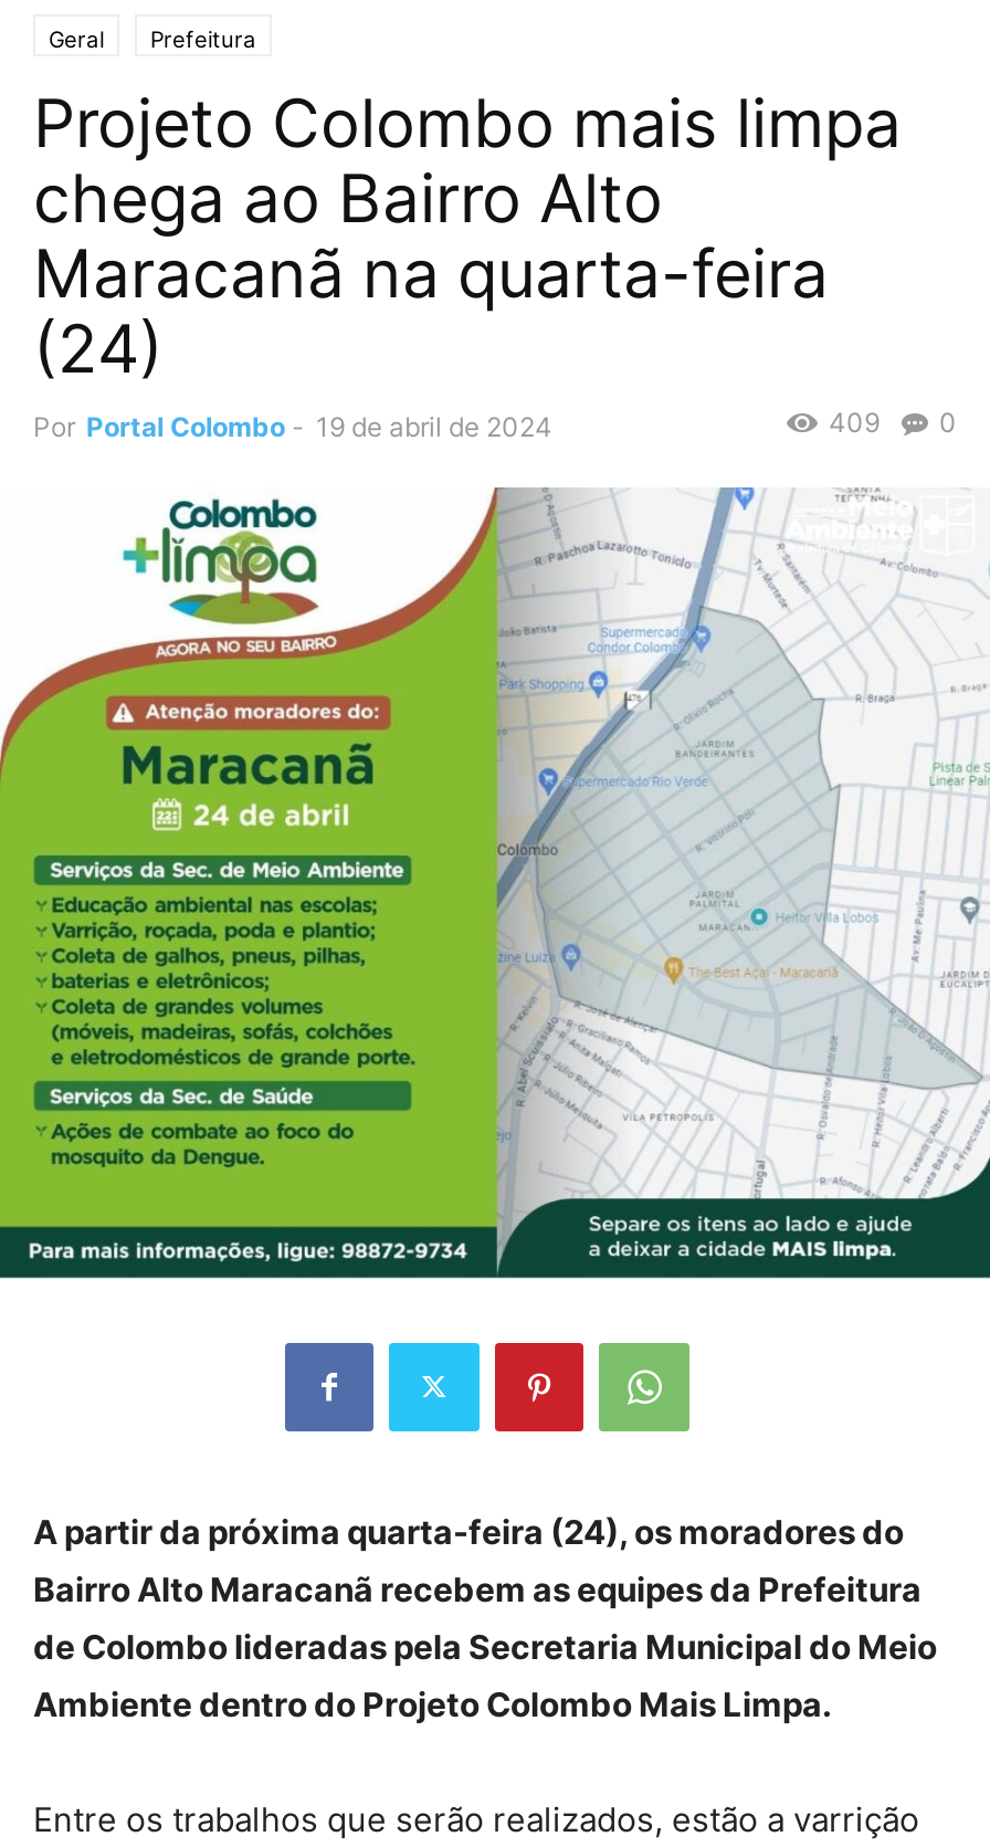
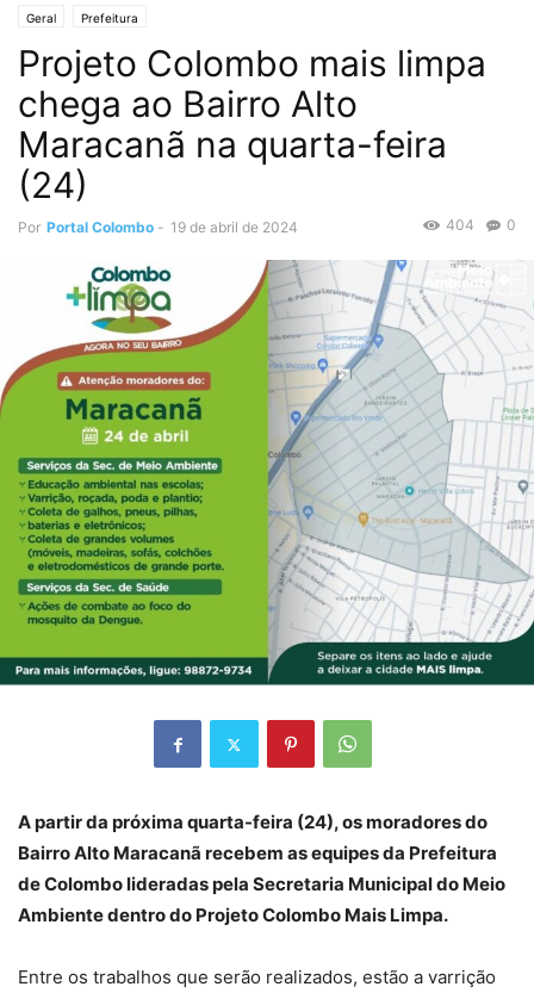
- 409 0
+ 404 0
